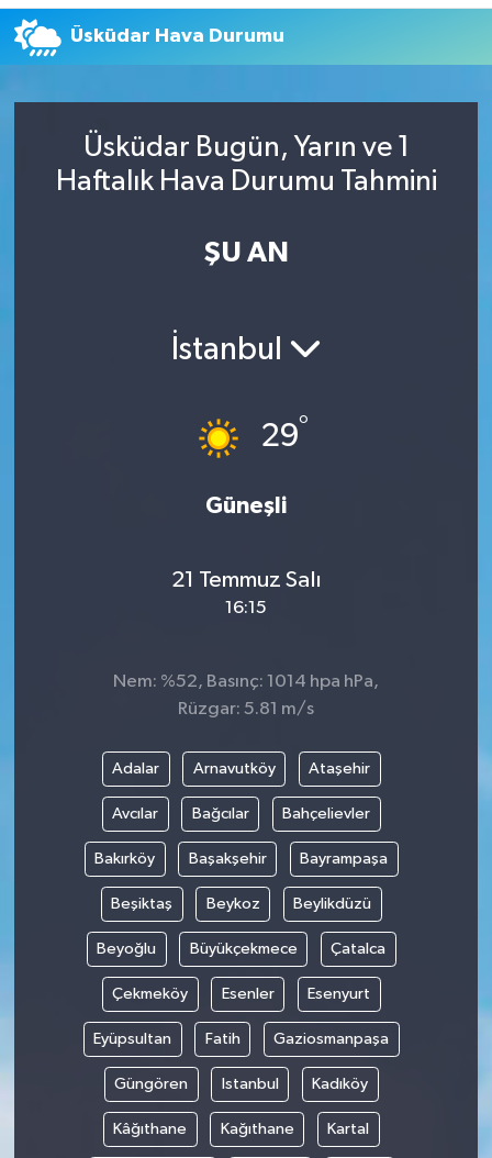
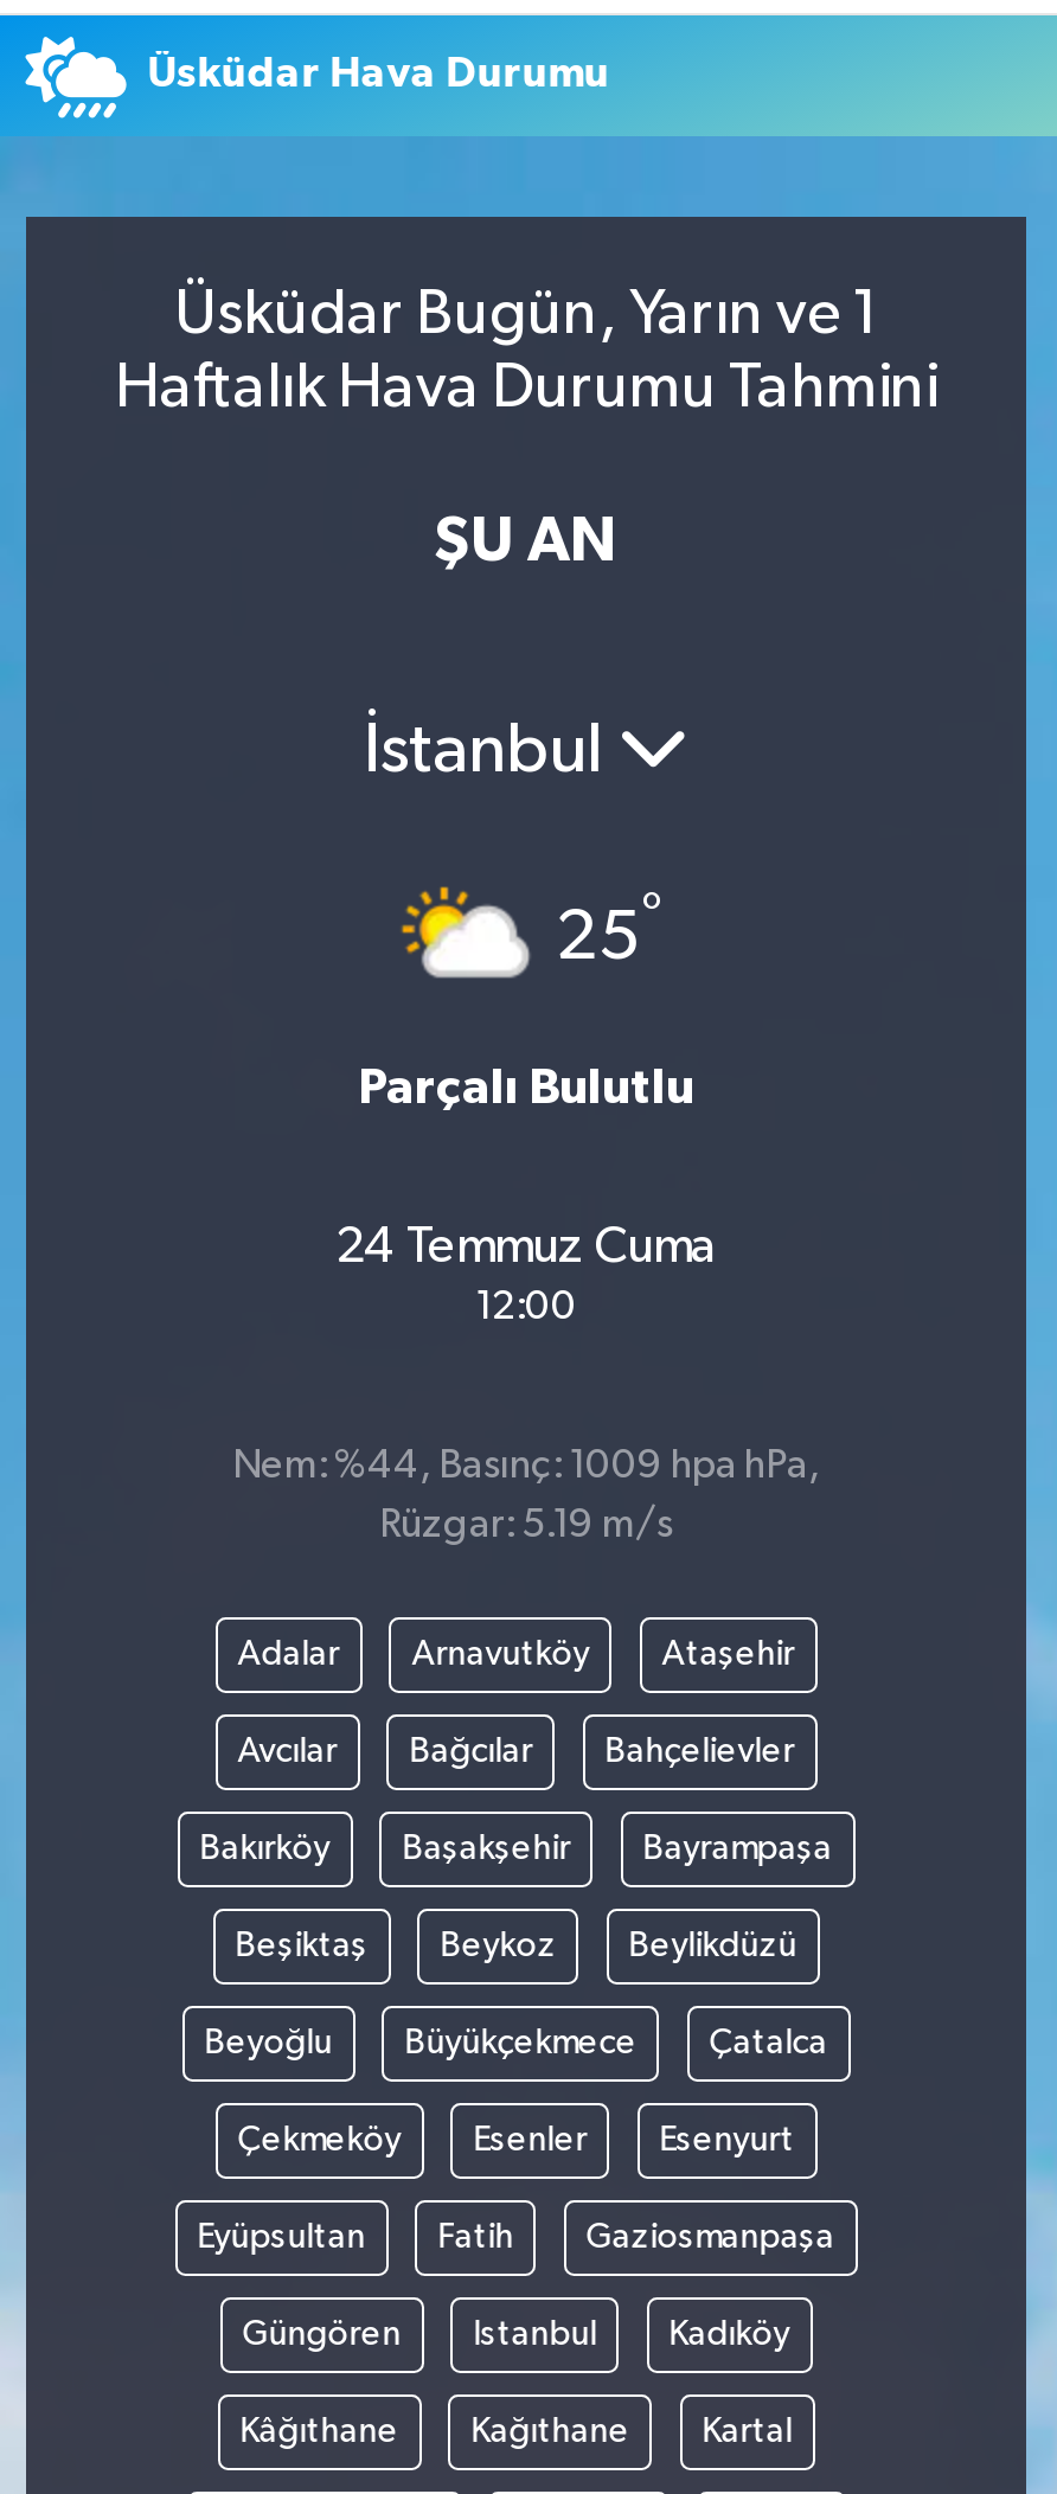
- [image]
- 29°
+ [image]
+ 25°

- Güneşli
+ Parçalı Bulutlu

- 21 Temmuz Salı
- 16:15
+ 24 Temmuz Cuma
+ 12:00

- Nem: %52, Basınç: 1014 hpa hPa,
+ Nem: %44, Basınç: 1009 hpa hPa,

- Rüzgar: 5.81 m/s
+ Rüzgar: 5.19 m/s
